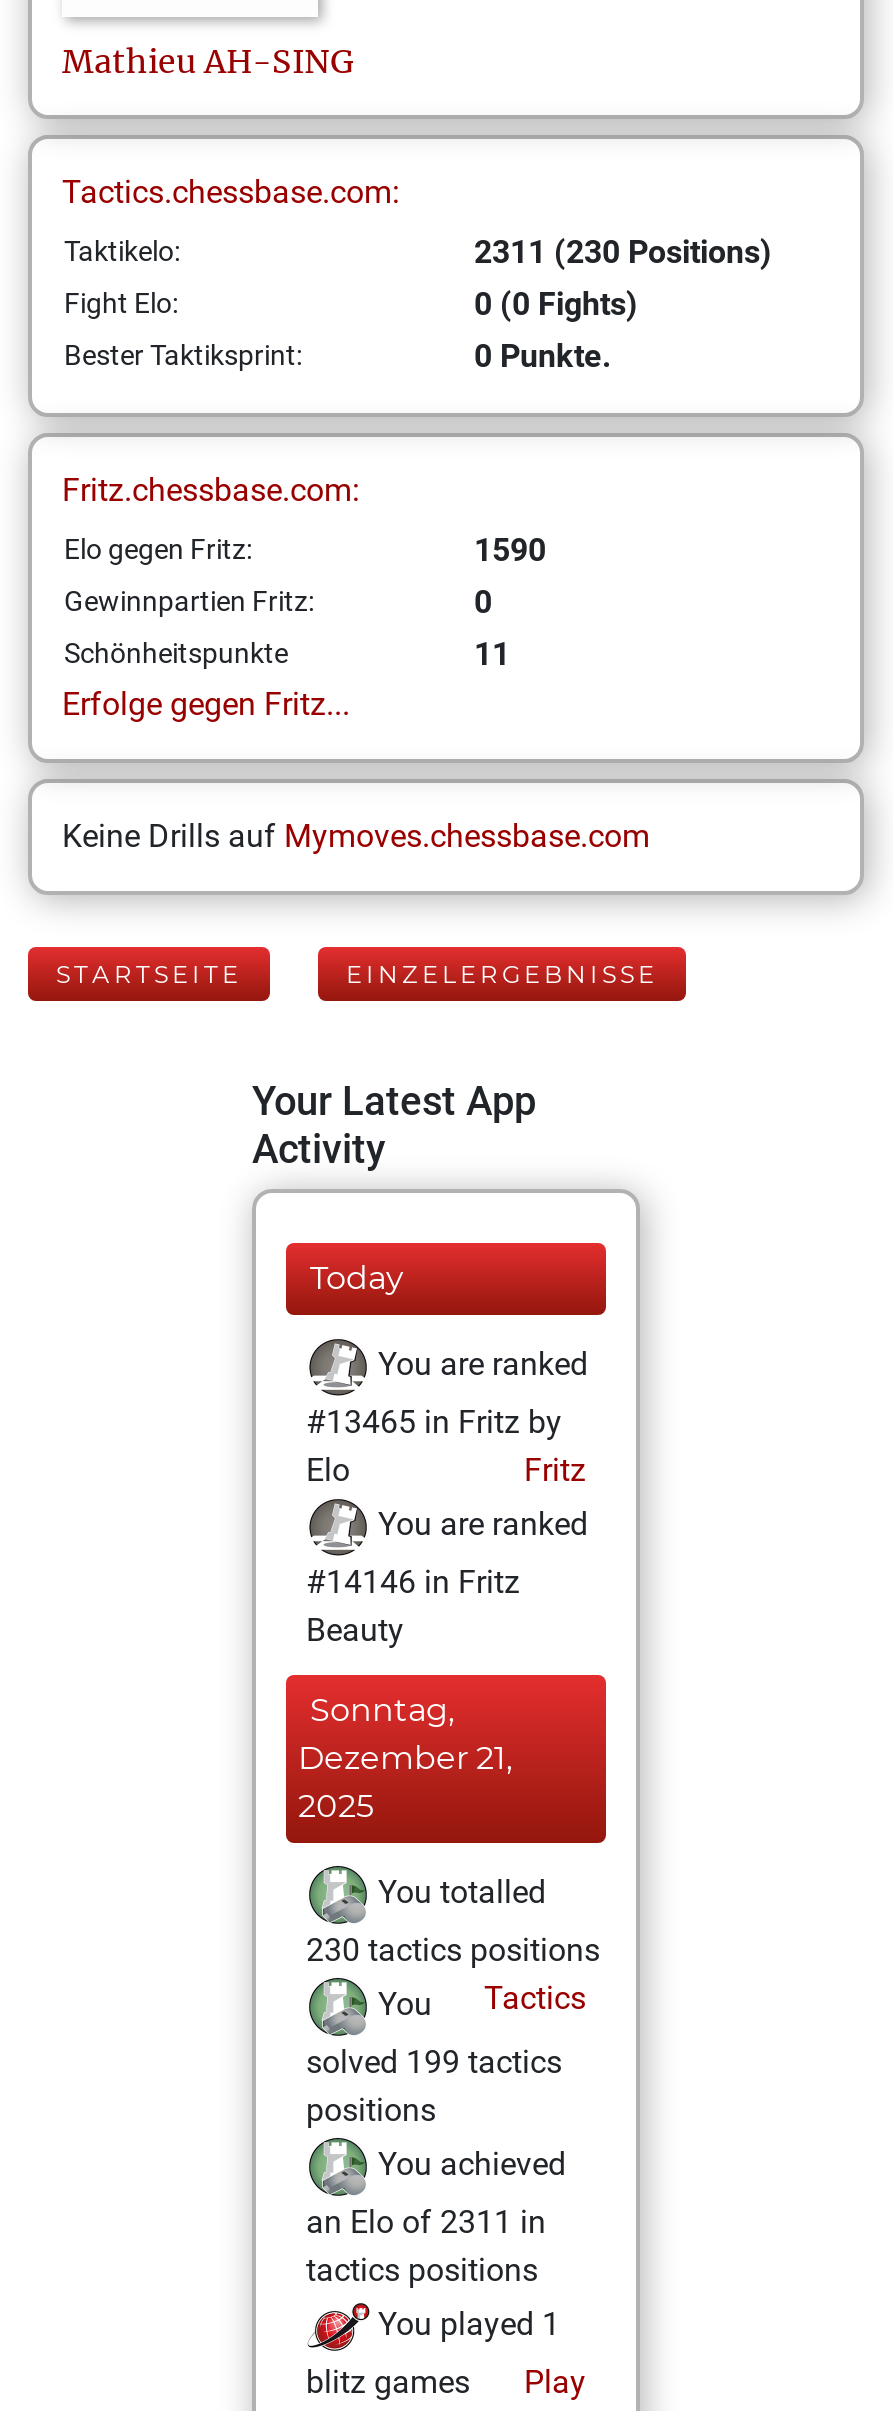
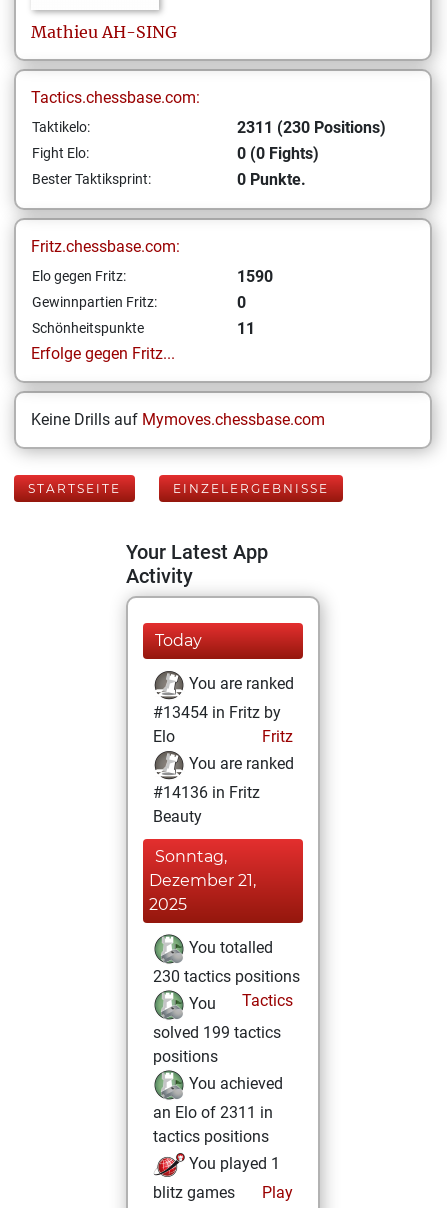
- #13465 in Fritz by
+ #13454 in Fritz by

- #14146 in Fritz
+ #14136 in Fritz
